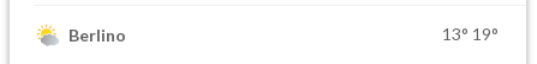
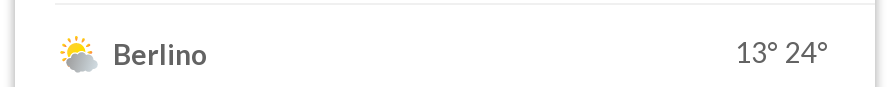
- 13° 19°
+ 13° 24°
